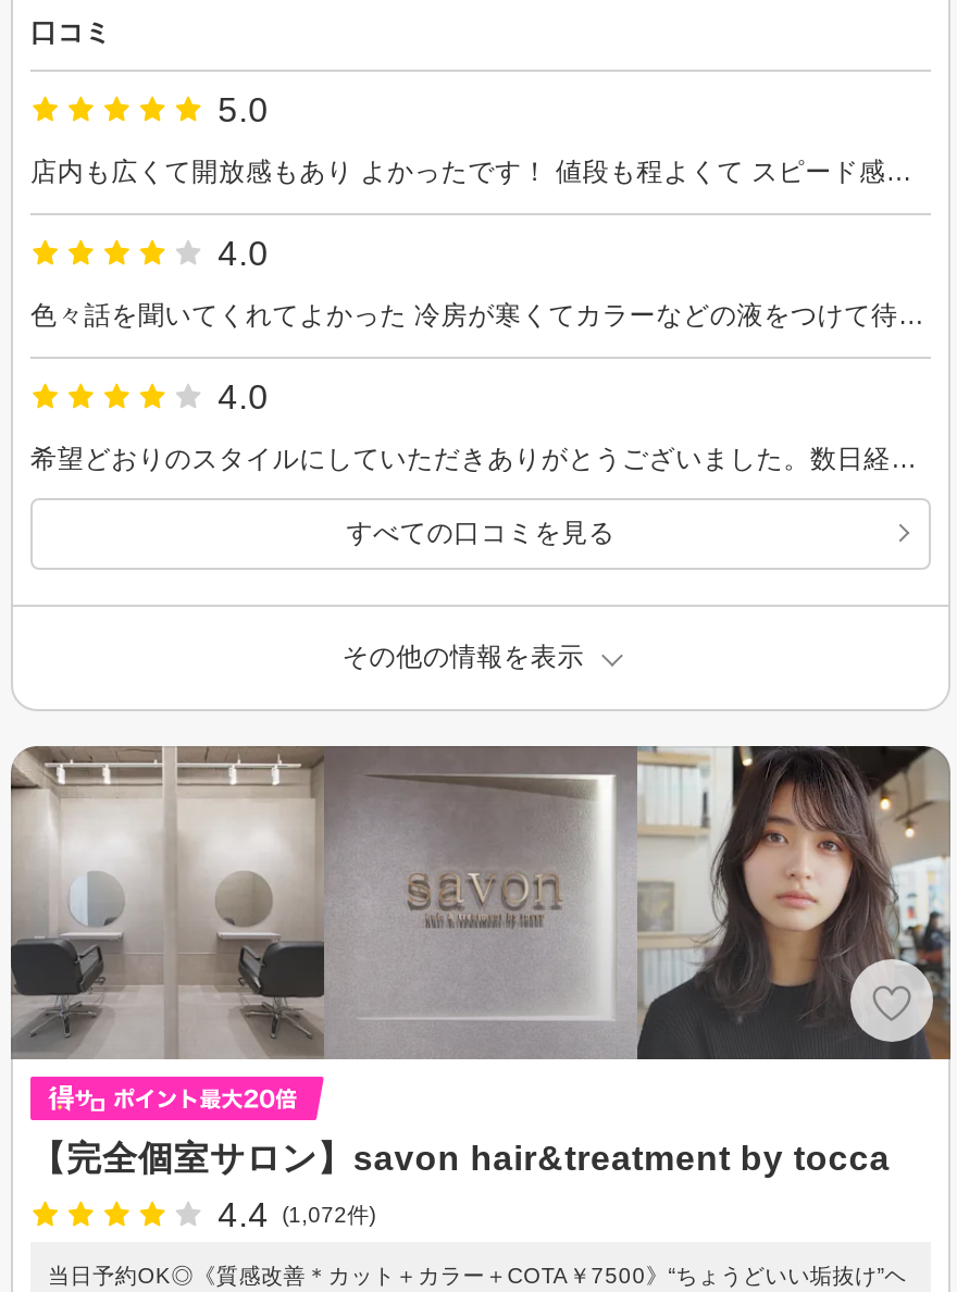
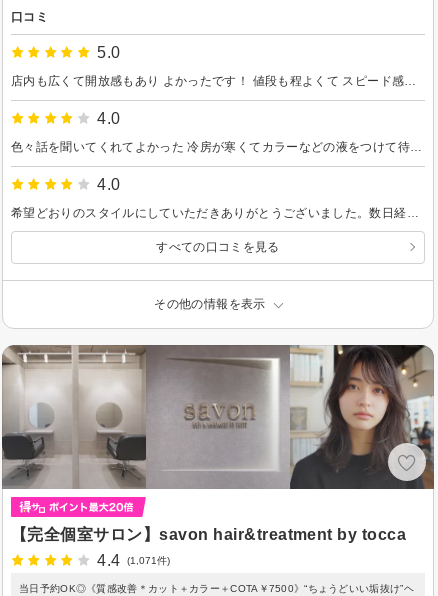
- 4.4 (1,072件)
+ 4.4 (1,071件)
